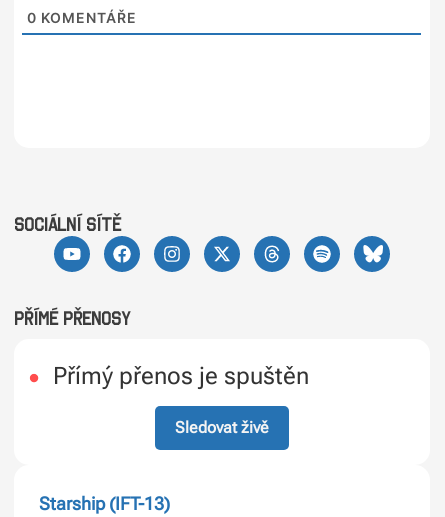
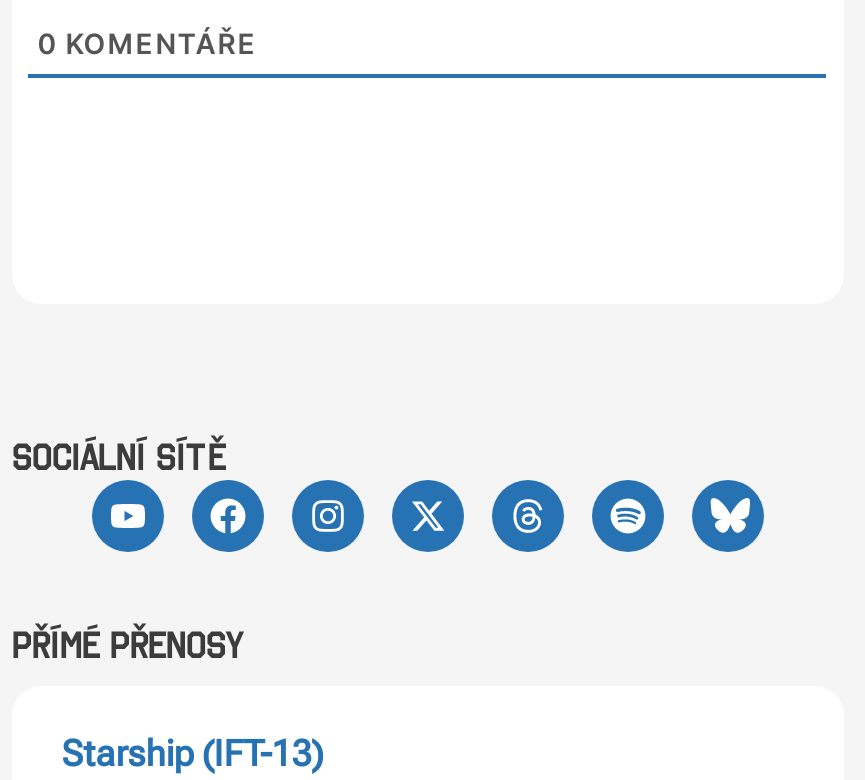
- Přímý přenos je spuštěn
- Sledovat živě
